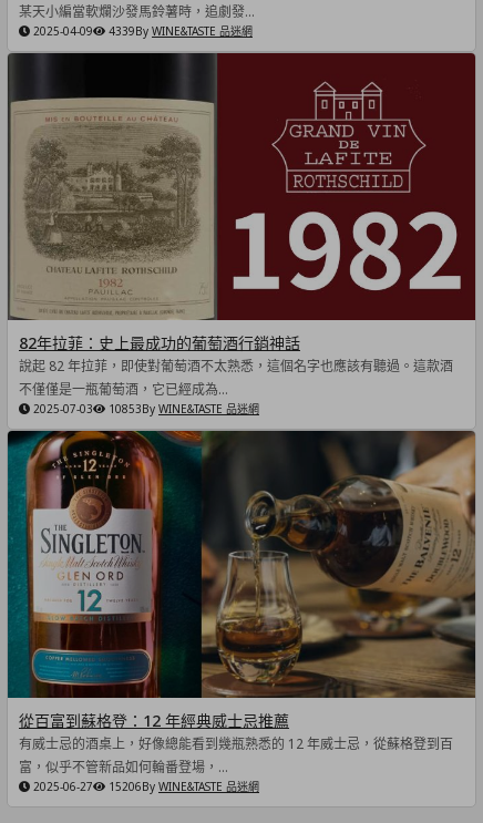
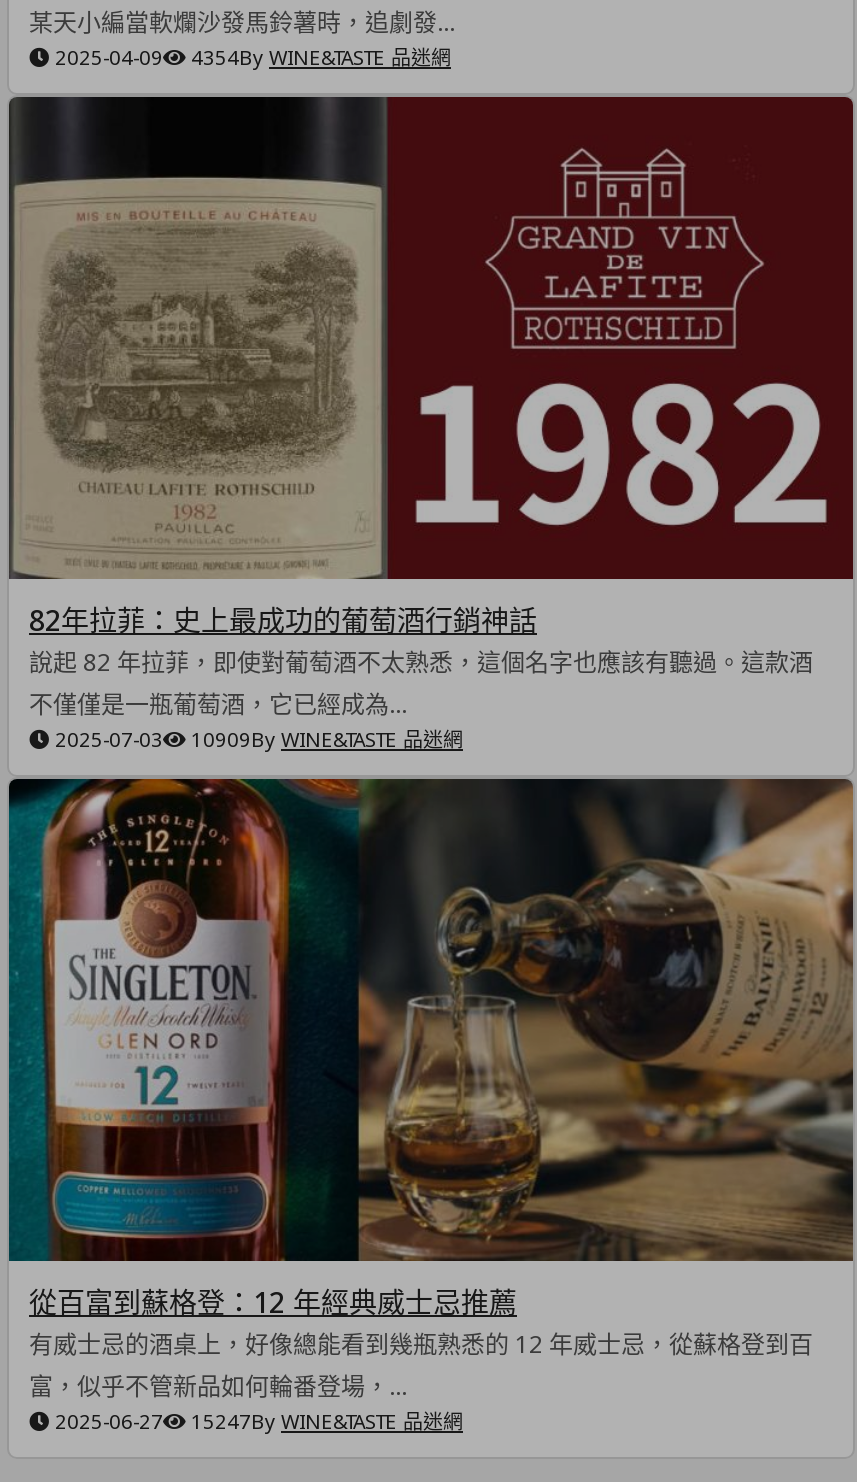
- 4339By WINE&TASTE 品迷網
+ 4354By WINE&TASTE 品迷網

- 10853By WINE&TASTE 品迷網
+ 10909By WINE&TASTE 品迷網

- 15206By WINE&TASTE 品迷網
+ 15247By WINE&TASTE 品迷網
